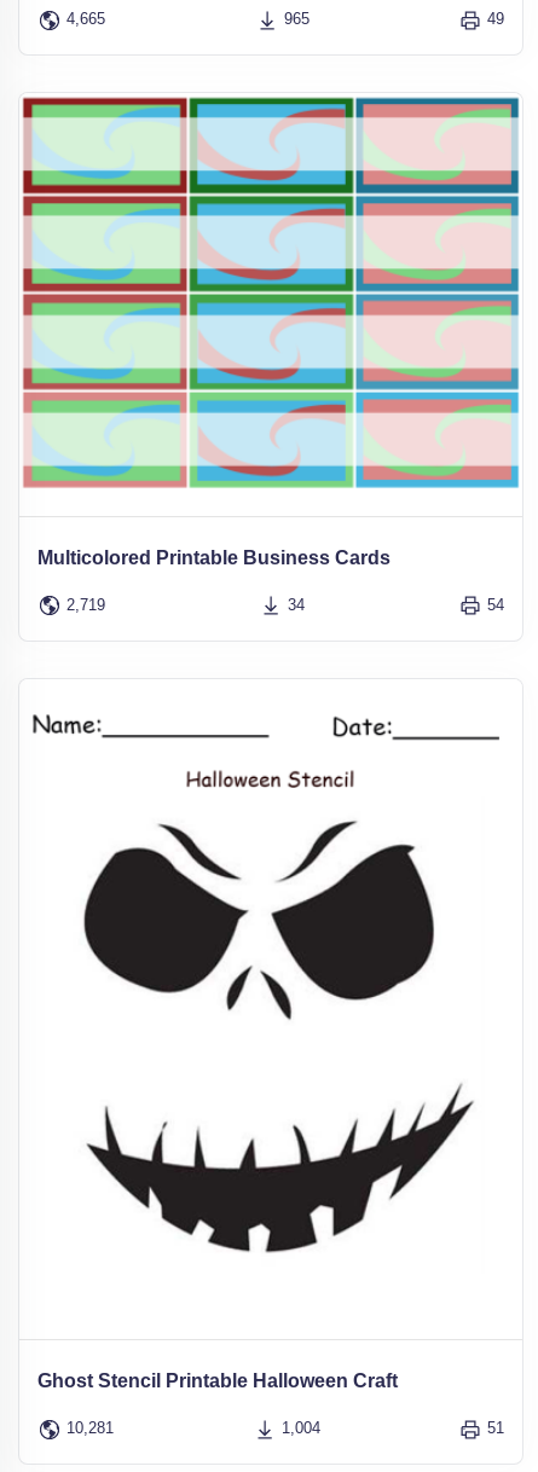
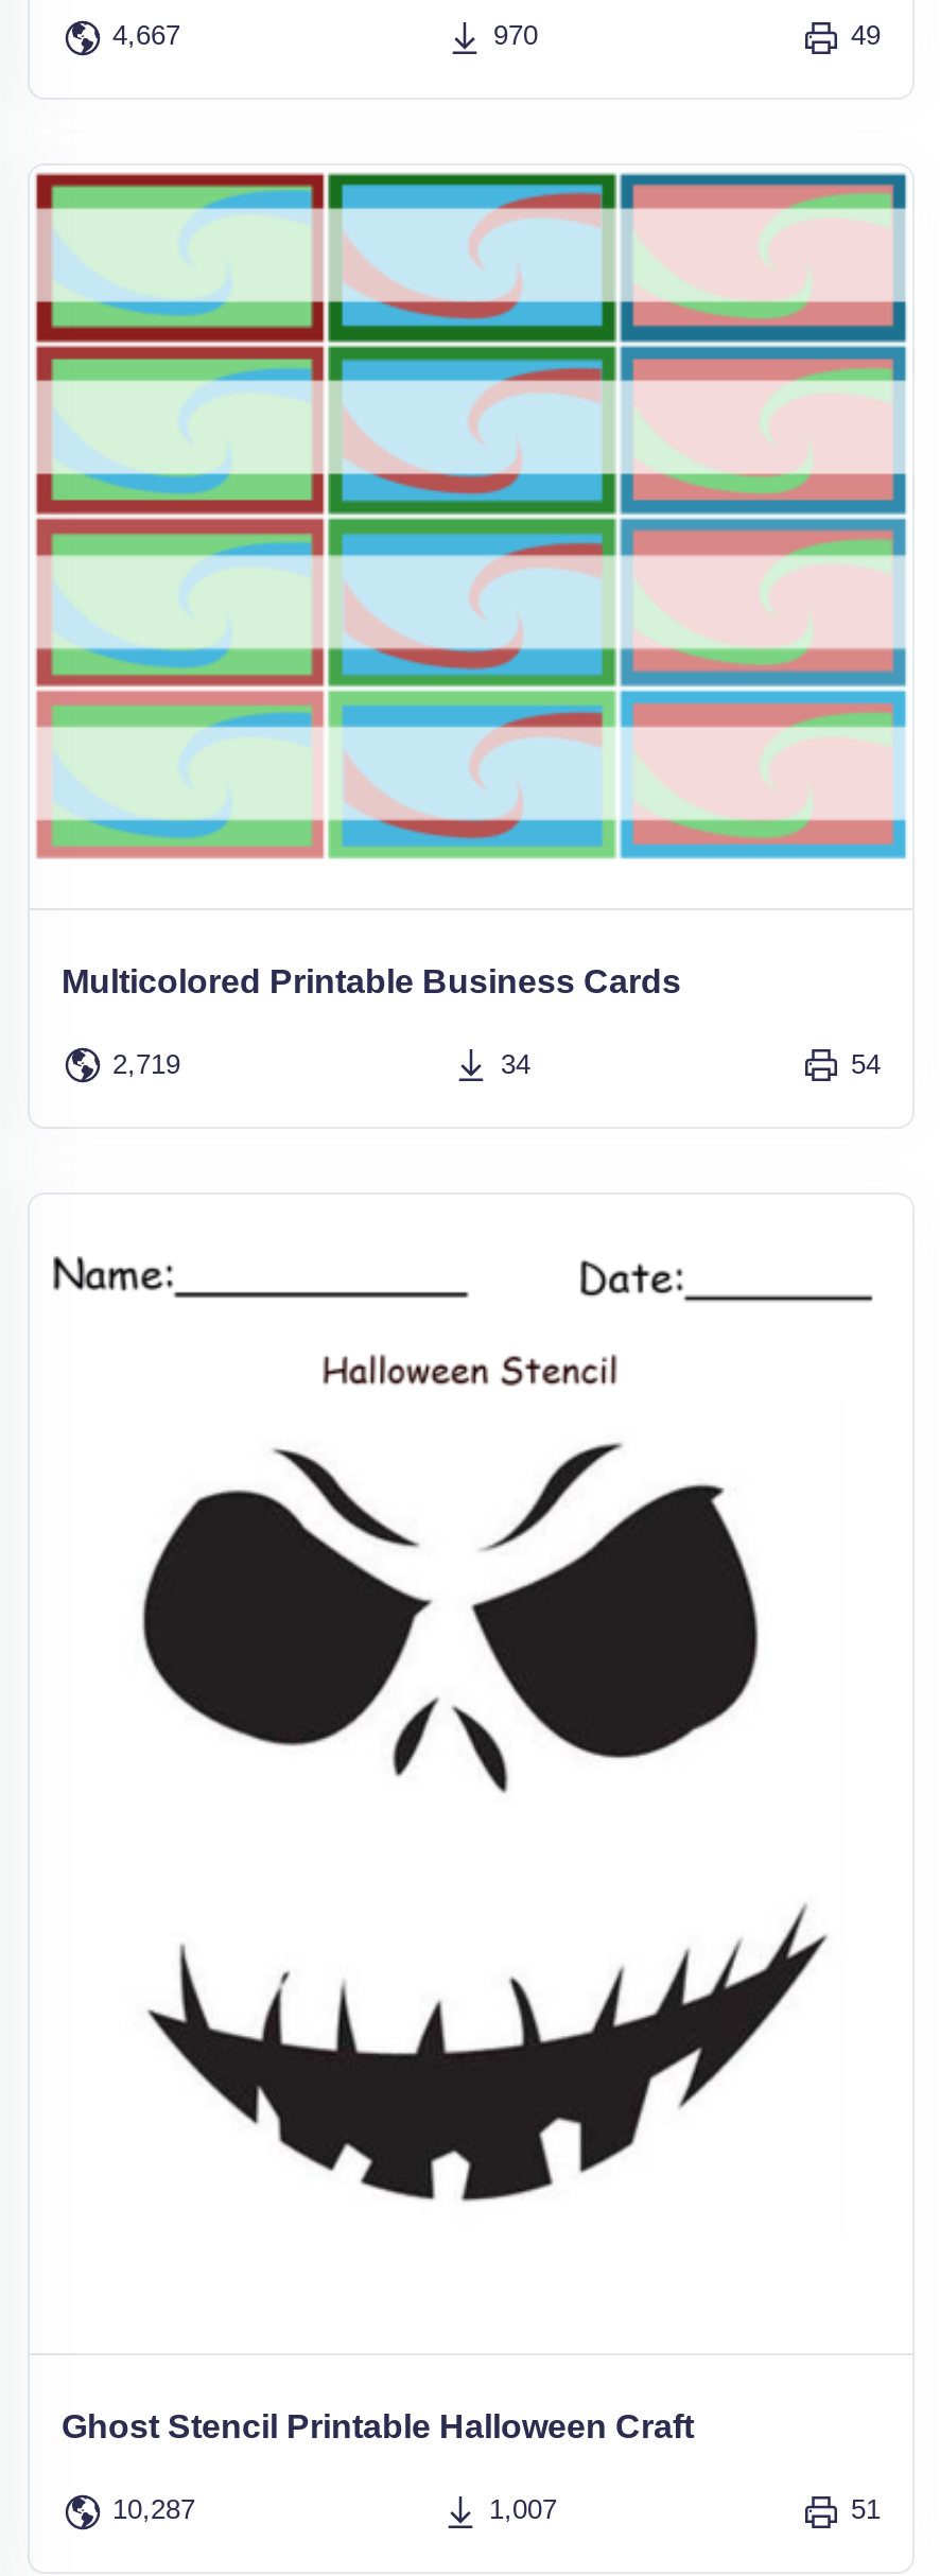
- 4,665
+ 4,667

- 965
+ 970

- 10,281
+ 10,287

- 1,004
+ 1,007
